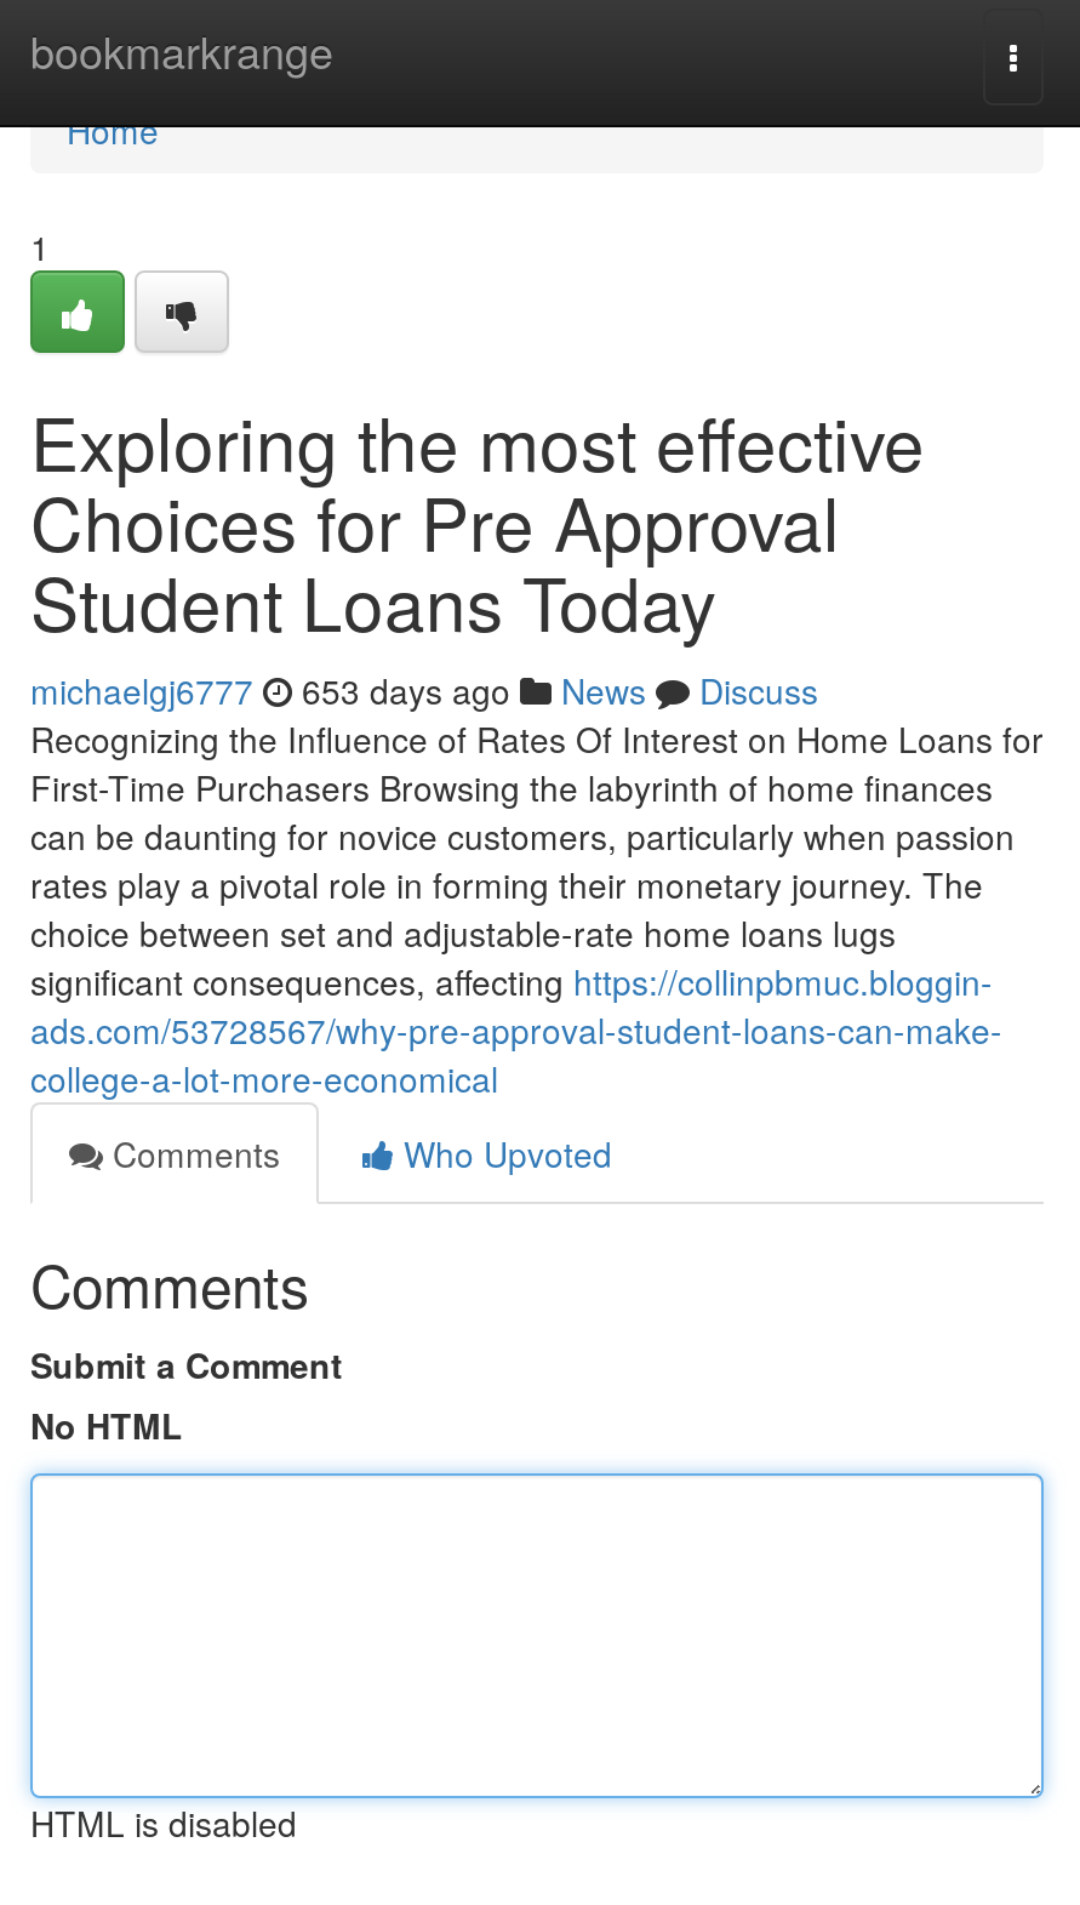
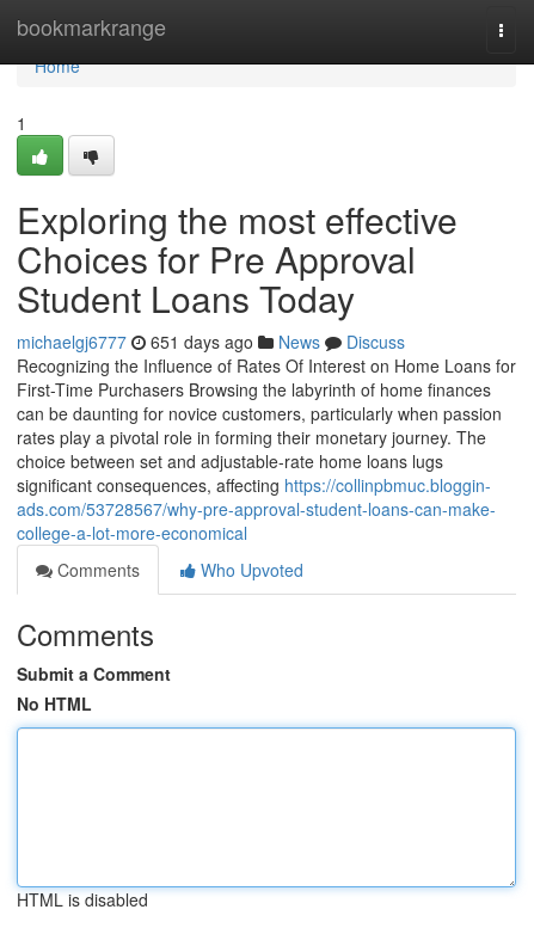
- michaelgj6777 653 days ago News Discuss
+ michaelgj6777 651 days ago News Discuss
